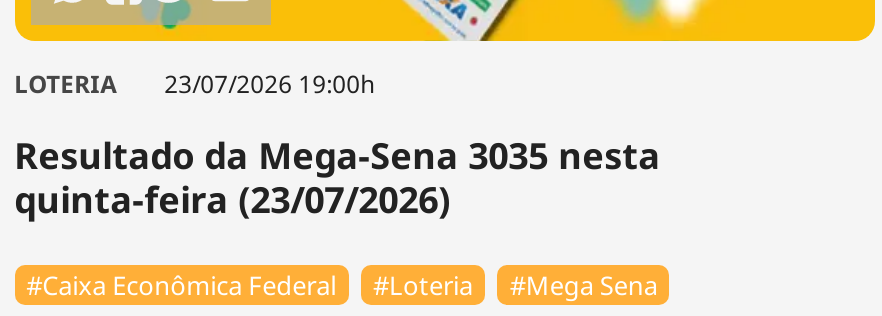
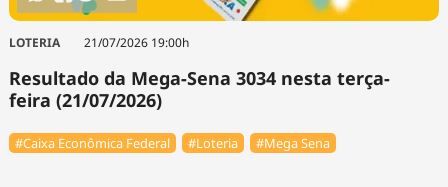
- LOTERIA 23/07/2026 19:00h
+ LOTERIA 21/07/2026 19:00h

- Resultado da Mega-Sena 3035 nesta
- quinta-feira (23/07/2026)
+ Resultado da Mega-Sena 3034 nesta terça-
+ feira (21/07/2026)
